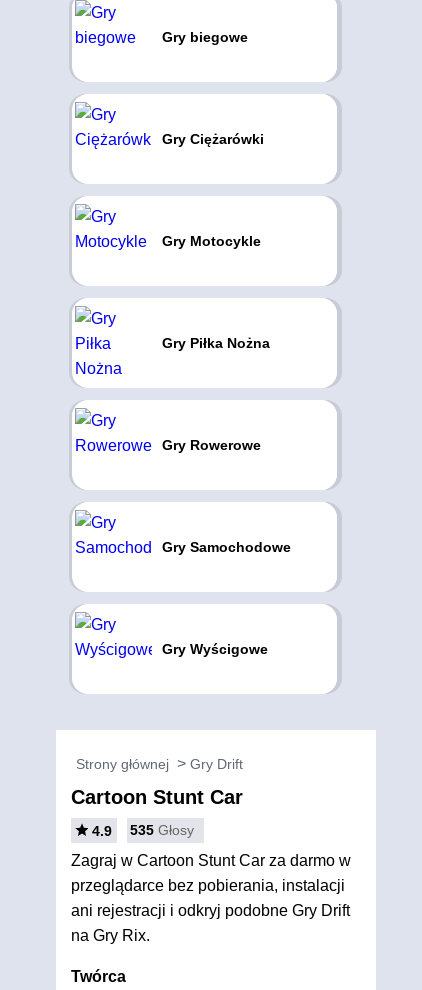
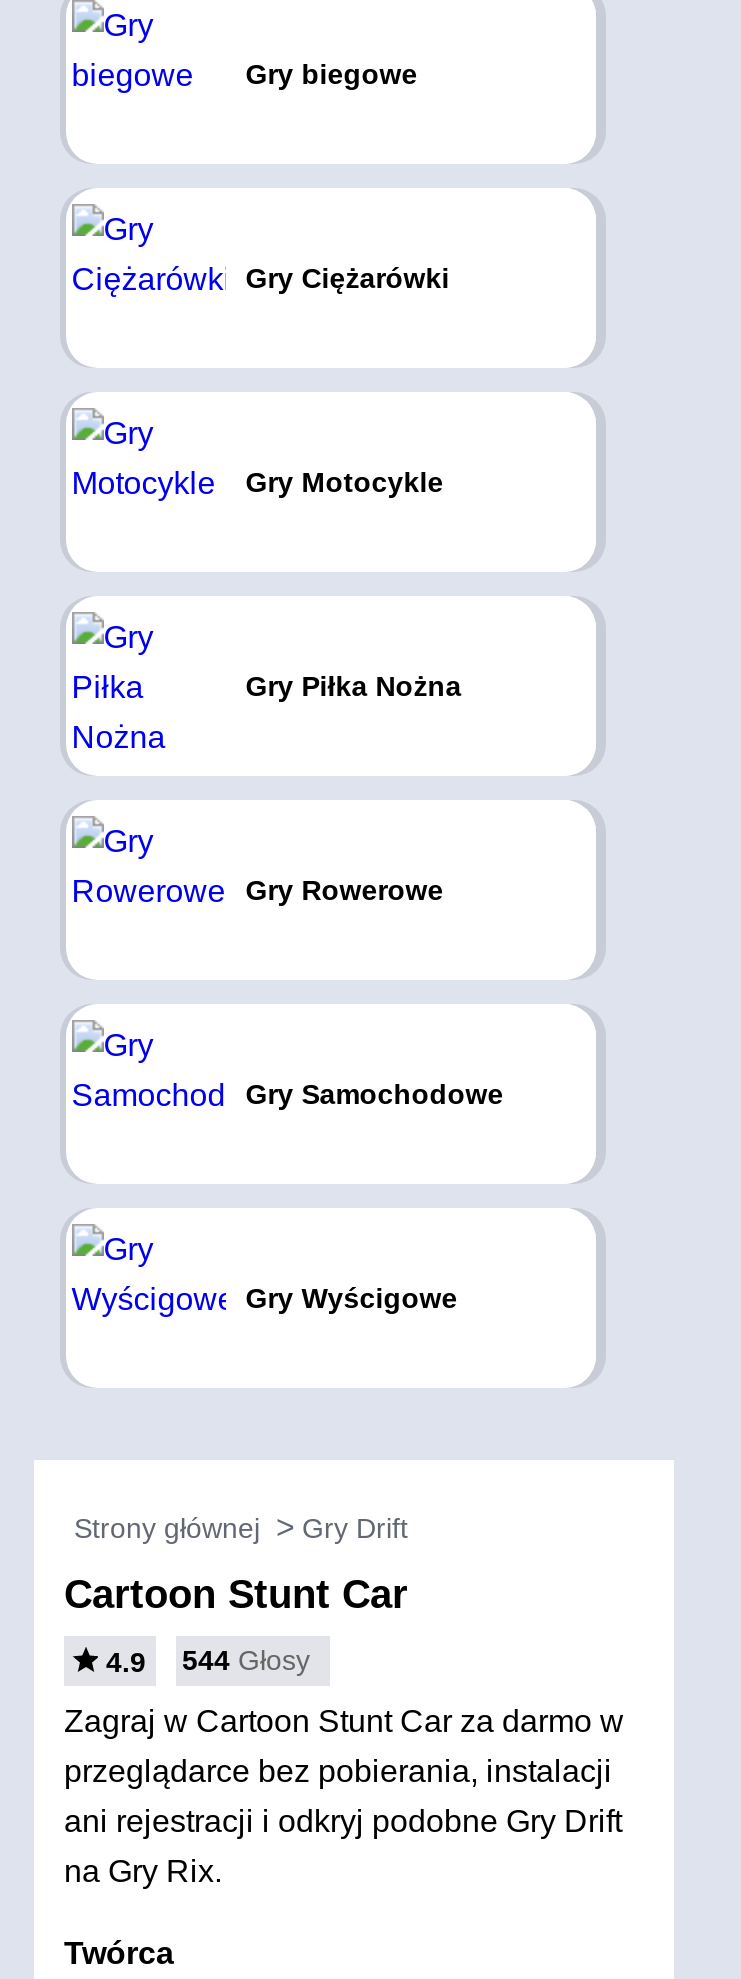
- 4.9 535 Głosy
+ 4.9 544 Głosy
